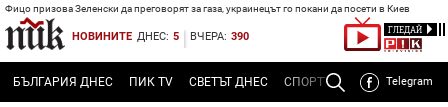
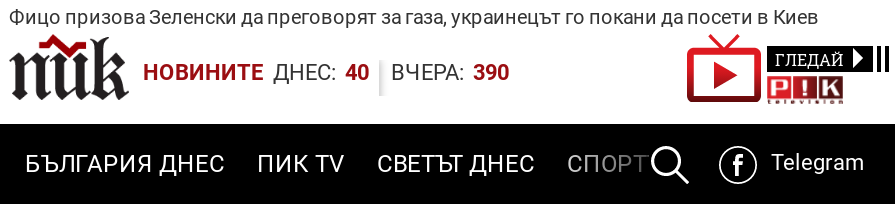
- НОВИНИТЕ ДНЕС: 5
+ НОВИНИТЕ ДНЕС: 40
